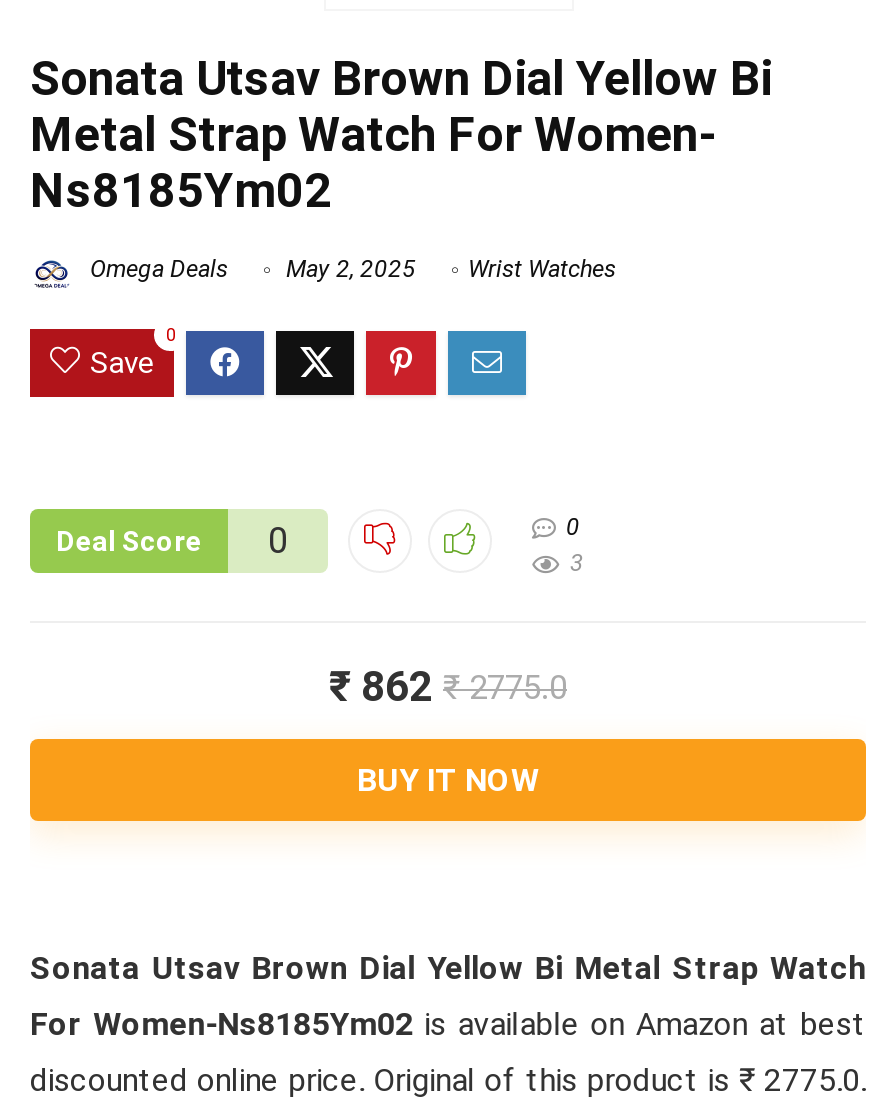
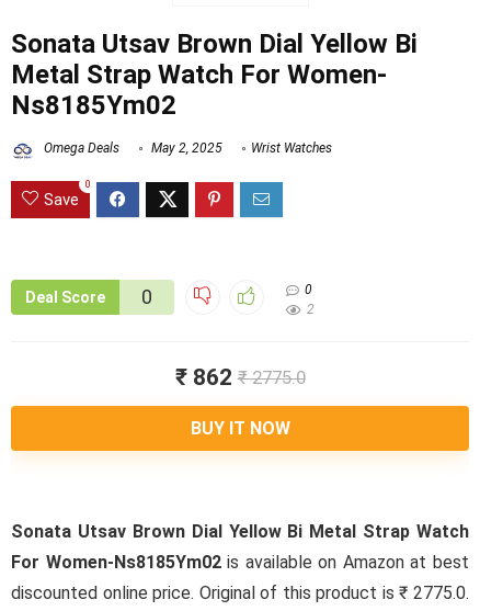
- 3
+ 2
